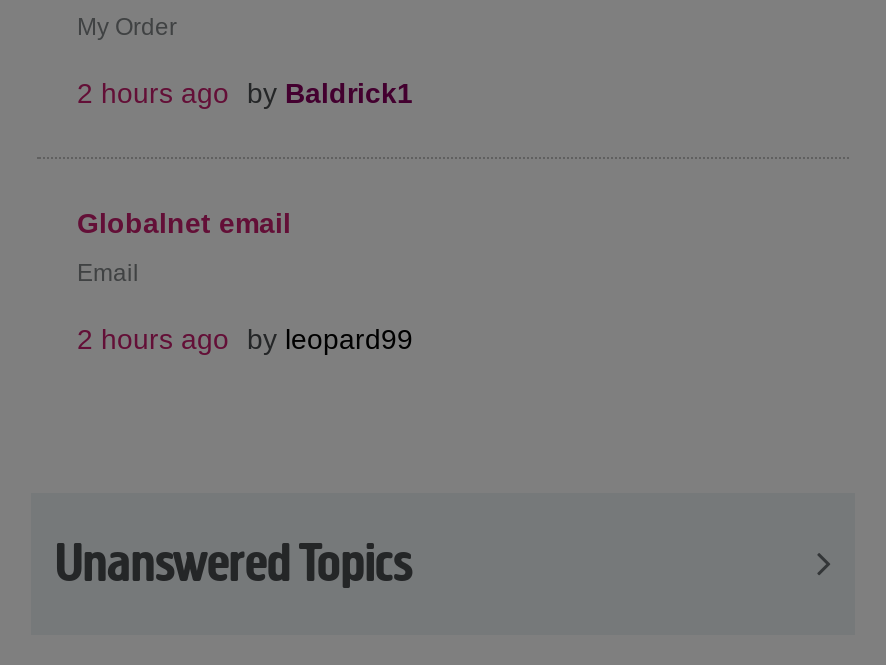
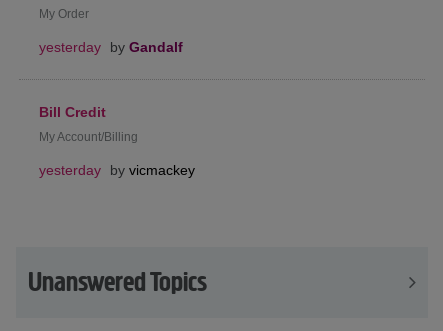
- 2 hours ago by Baldrick1
+ yesterday by Gandalf

- Globalnet email
+ Bill Credit

- Email
+ My Account/Billing

- 2 hours ago by leopard99
+ yesterday by vicmackey
